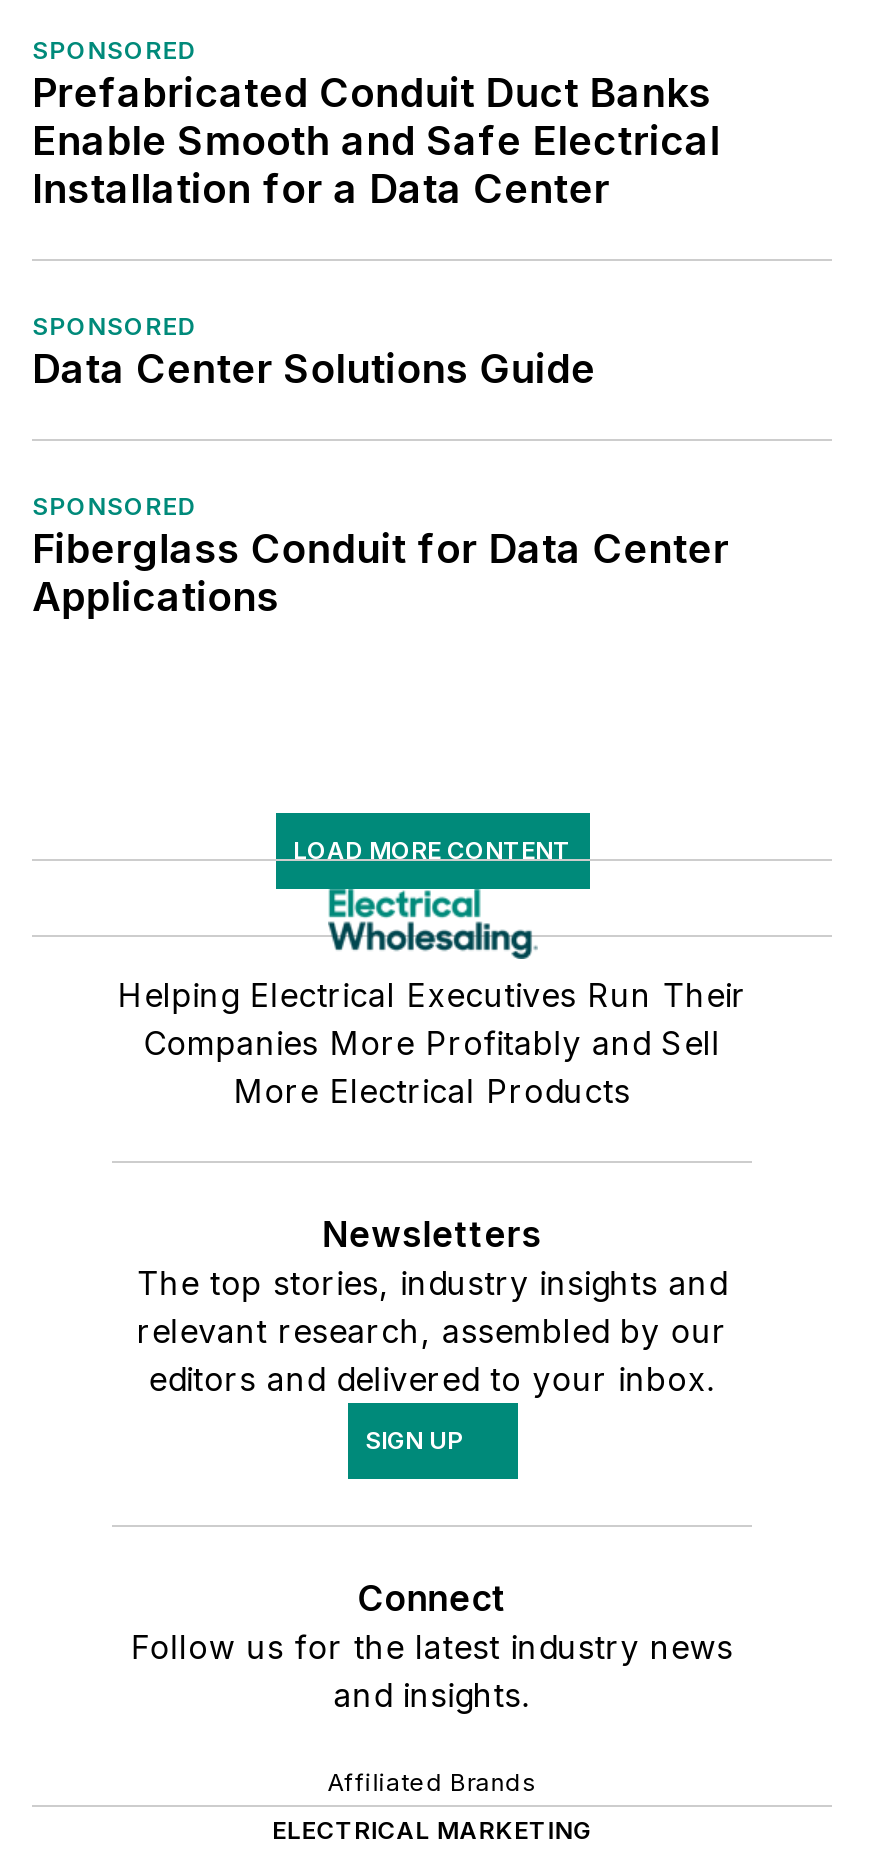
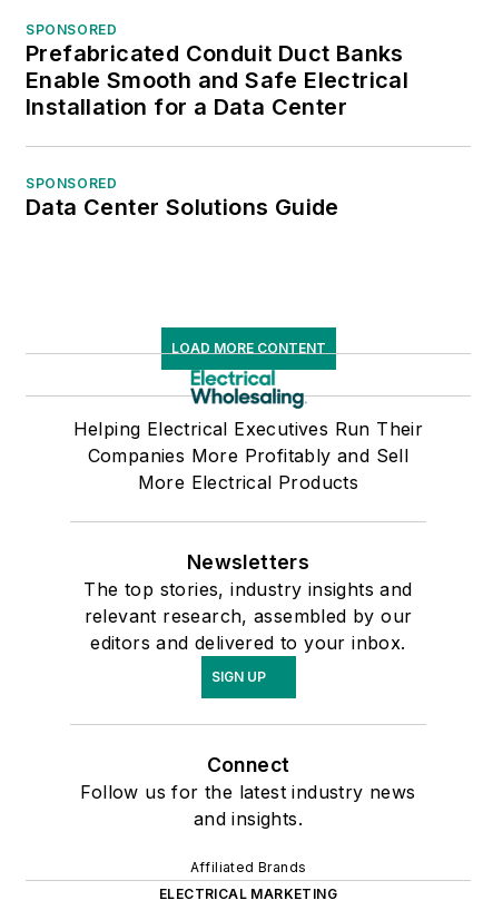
- SPONSORED
- Fiberglass Conduit for Data Center
- Applications
